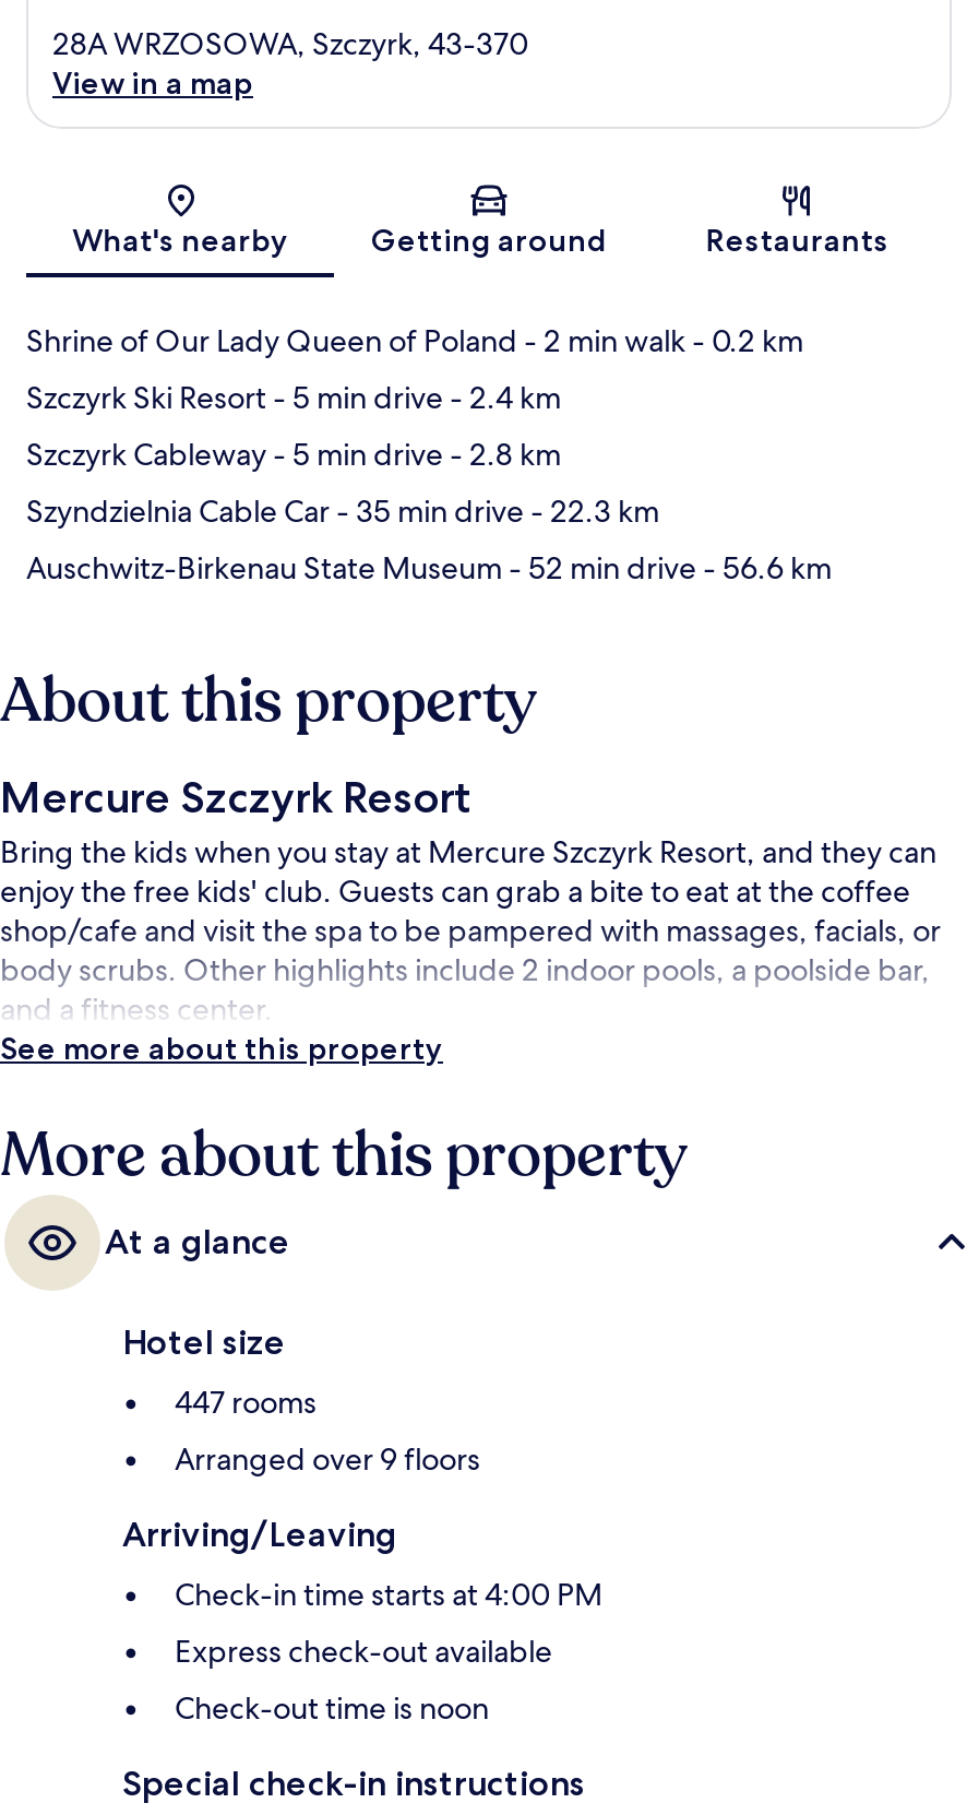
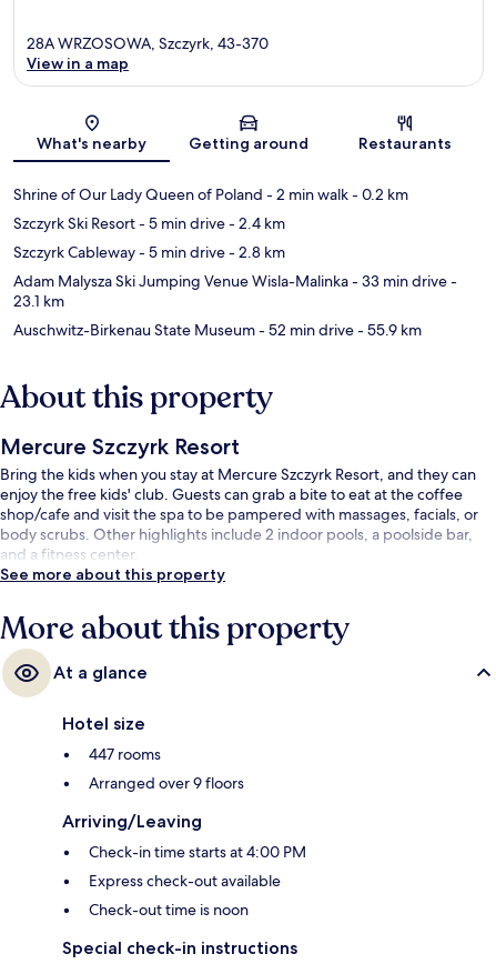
- Szyndzielnia Cable Car - 35 min drive - 22.3 km
- Auschwitz-Birkenau State Museum - 52 min drive - 56.6 km
+ Adam Malysza Ski Jumping Venue Wisla-Malinka - 33 min drive -
+ 23.1 km
+ Auschwitz-Birkenau State Museum - 52 min drive - 55.9 km
